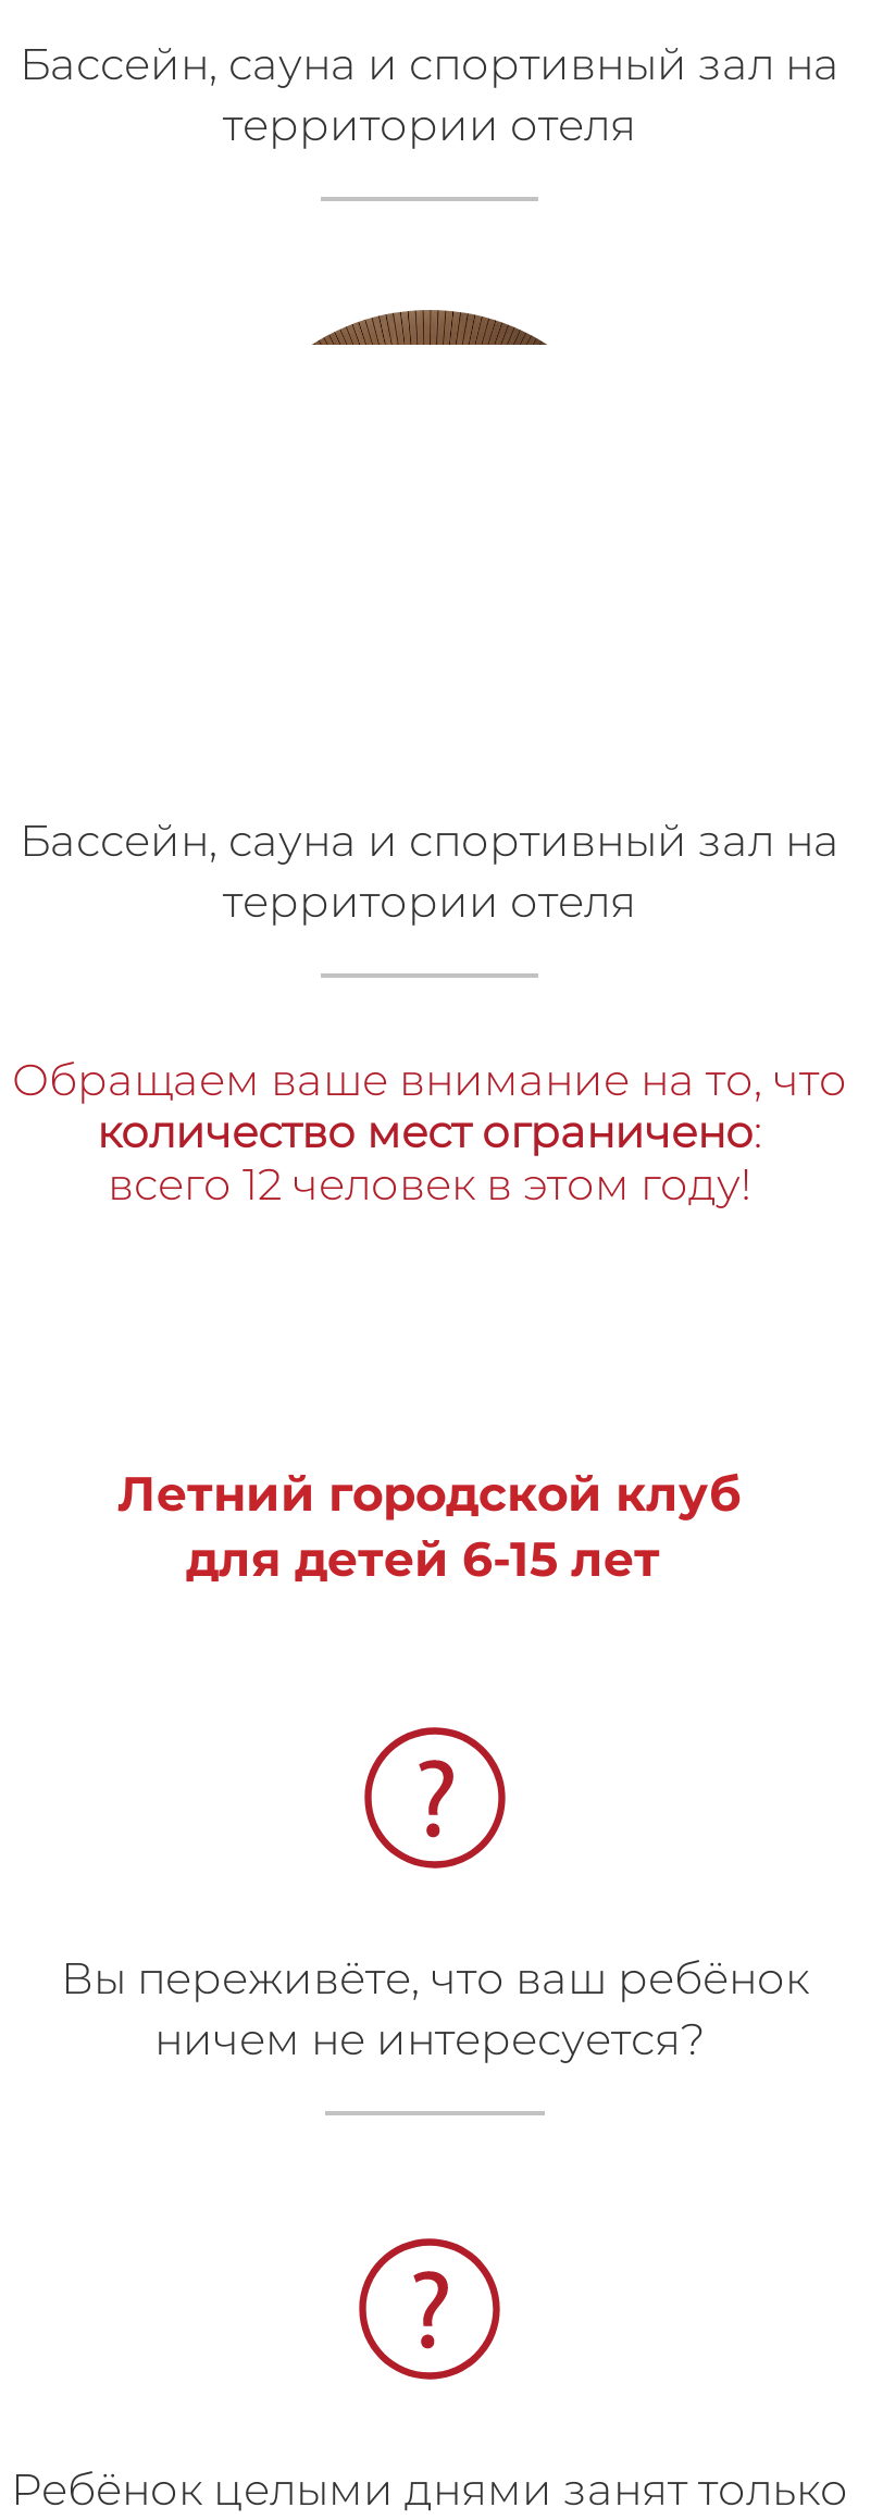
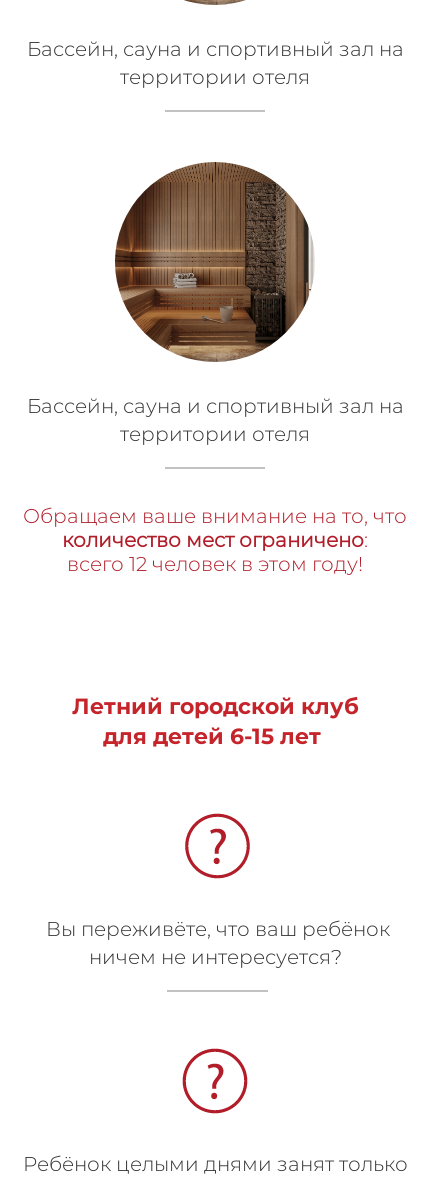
+ [image]
